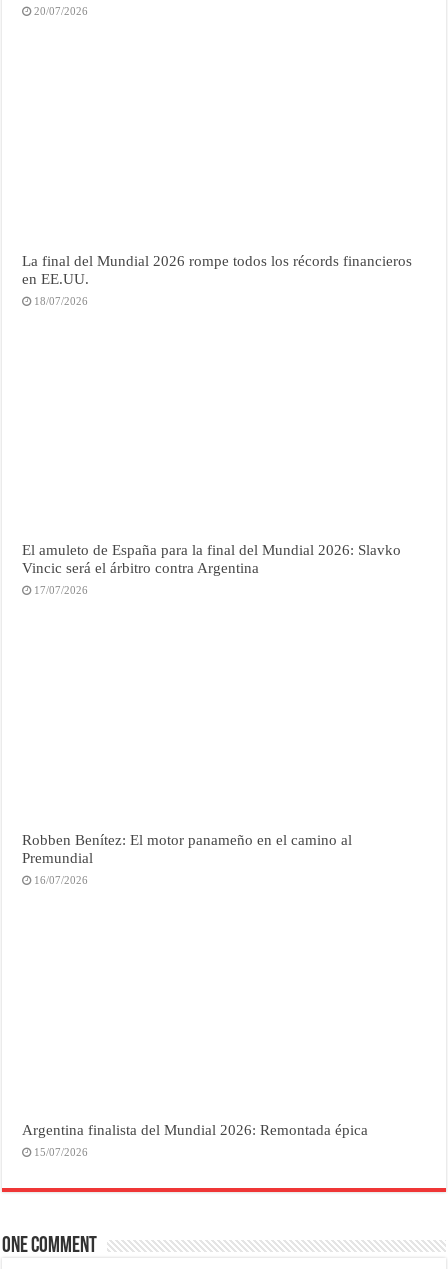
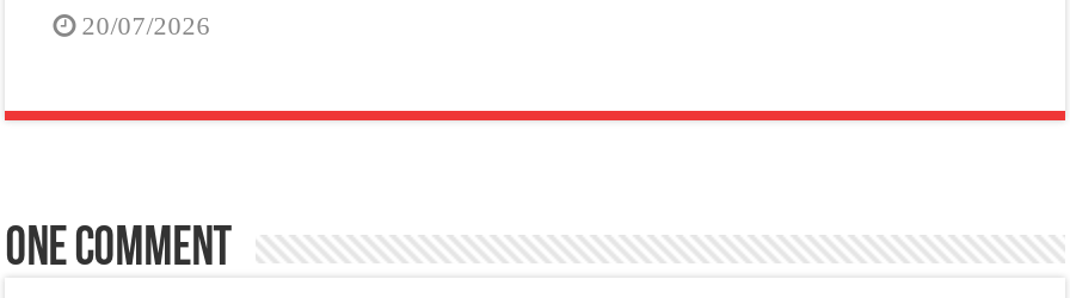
- La final del Mundial 2026 rompe todos los récords financieros
- en EE.UU.
- 18/07/2026

- El amuleto de España para la final del Mundial 2026: Slavko
- Vincic será el árbitro contra Argentina
- 17/07/2026

- Robben Benítez: El motor panameño en el camino al
- Premundial
- 16/07/2026

- Argentina finalista del Mundial 2026: Remontada épica
- 15/07/2026
